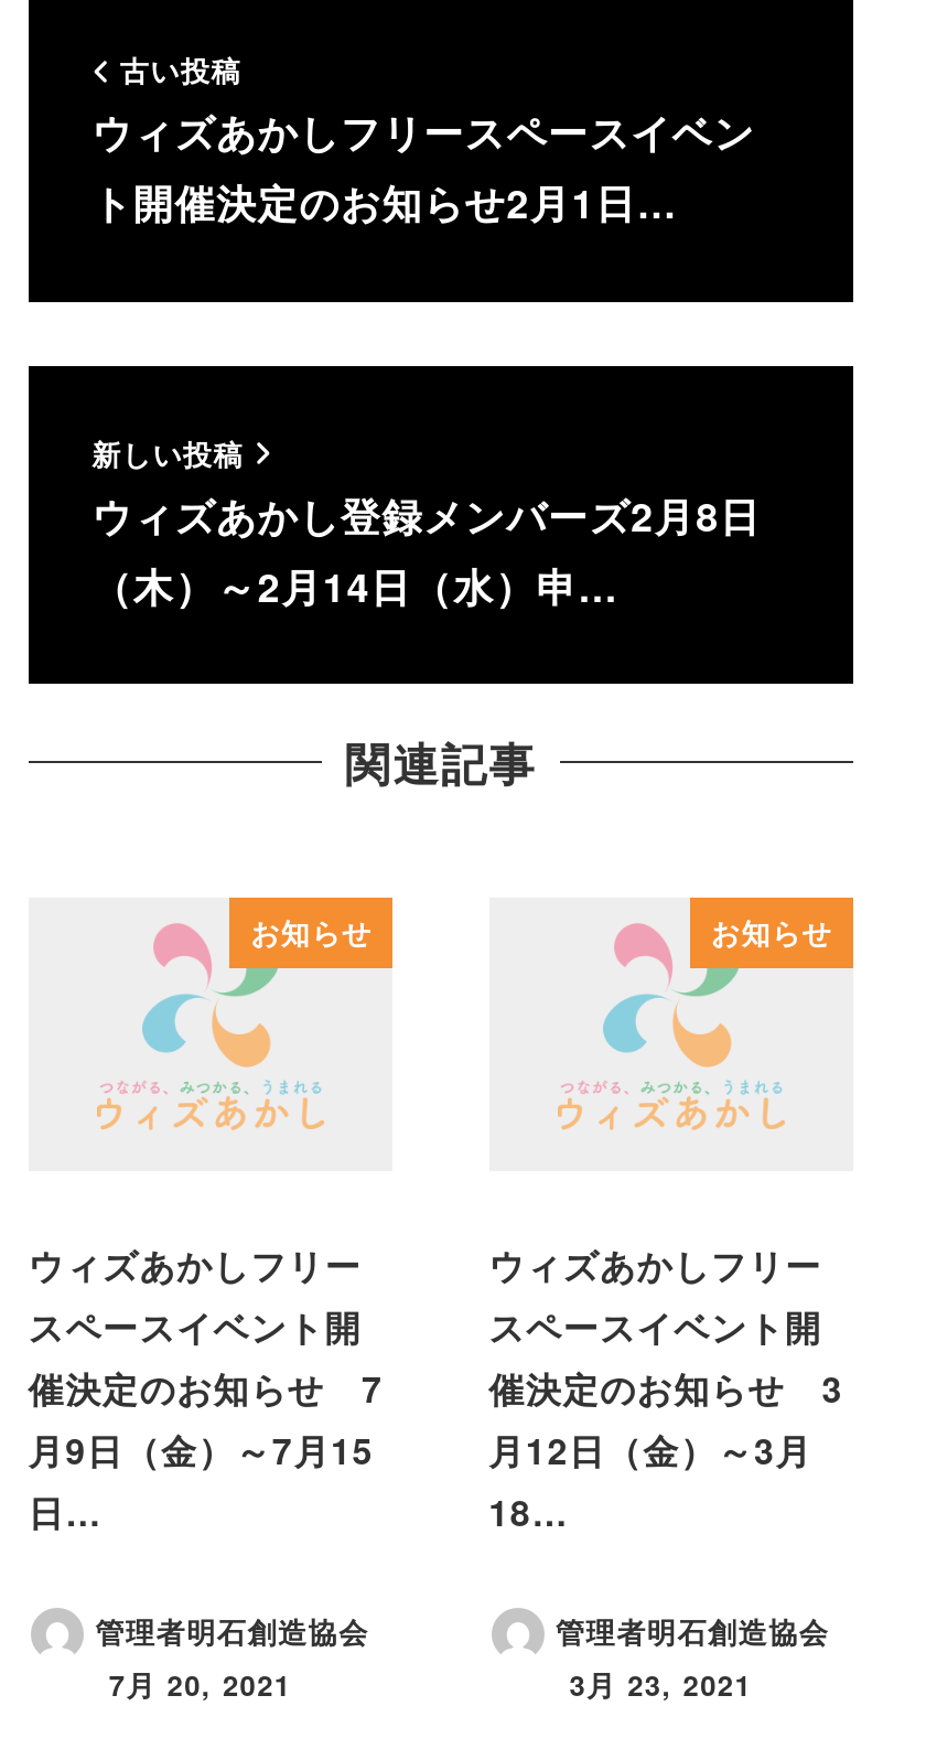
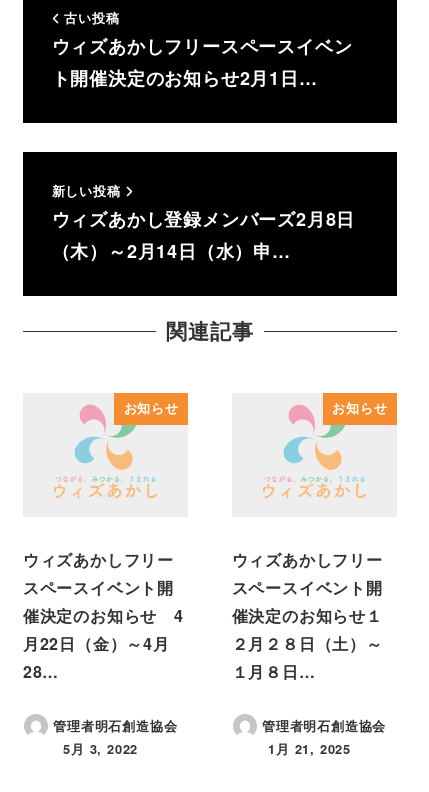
- 催決定のお知らせ 7
- 月9日（金）～7月15
- 日…
+ 催決定のお知らせ 4
+ 月22日（金）～4月
+ 28…

- 催決定のお知らせ 3
- 月12日（金）～3月
- 18…
+ 催決定のお知らせ１
+ ２月２８日（土）～
+ １月８日…

- 7月 20, 2021
+ 5月 3, 2022

- 3月 23, 2021
+ 1月 21, 2025
